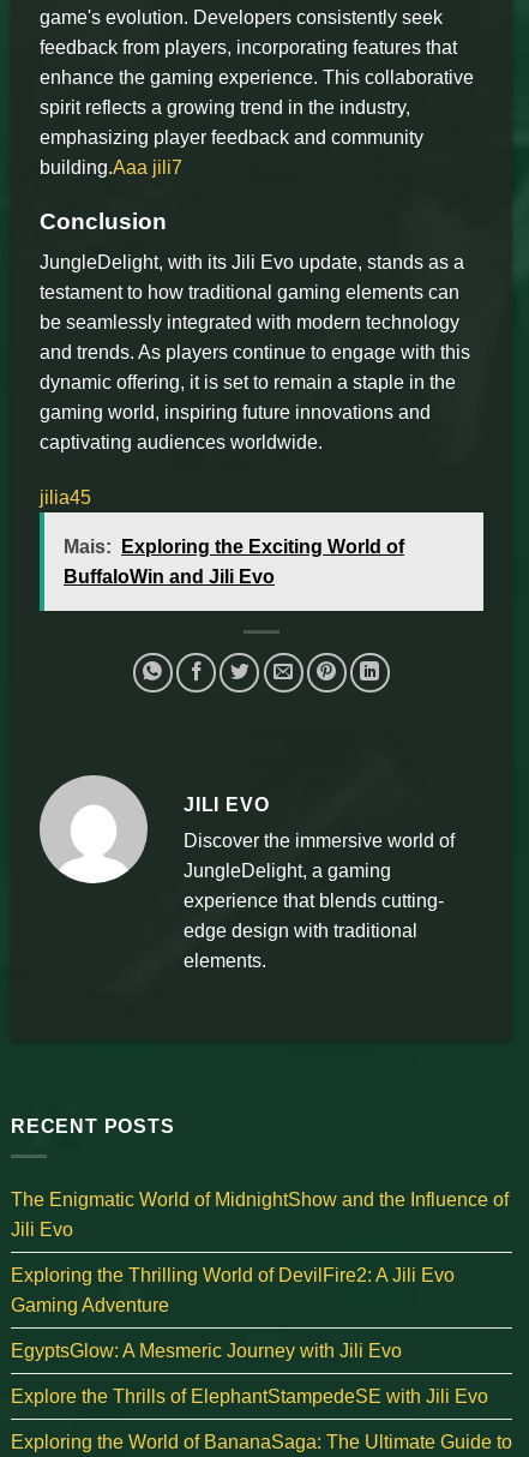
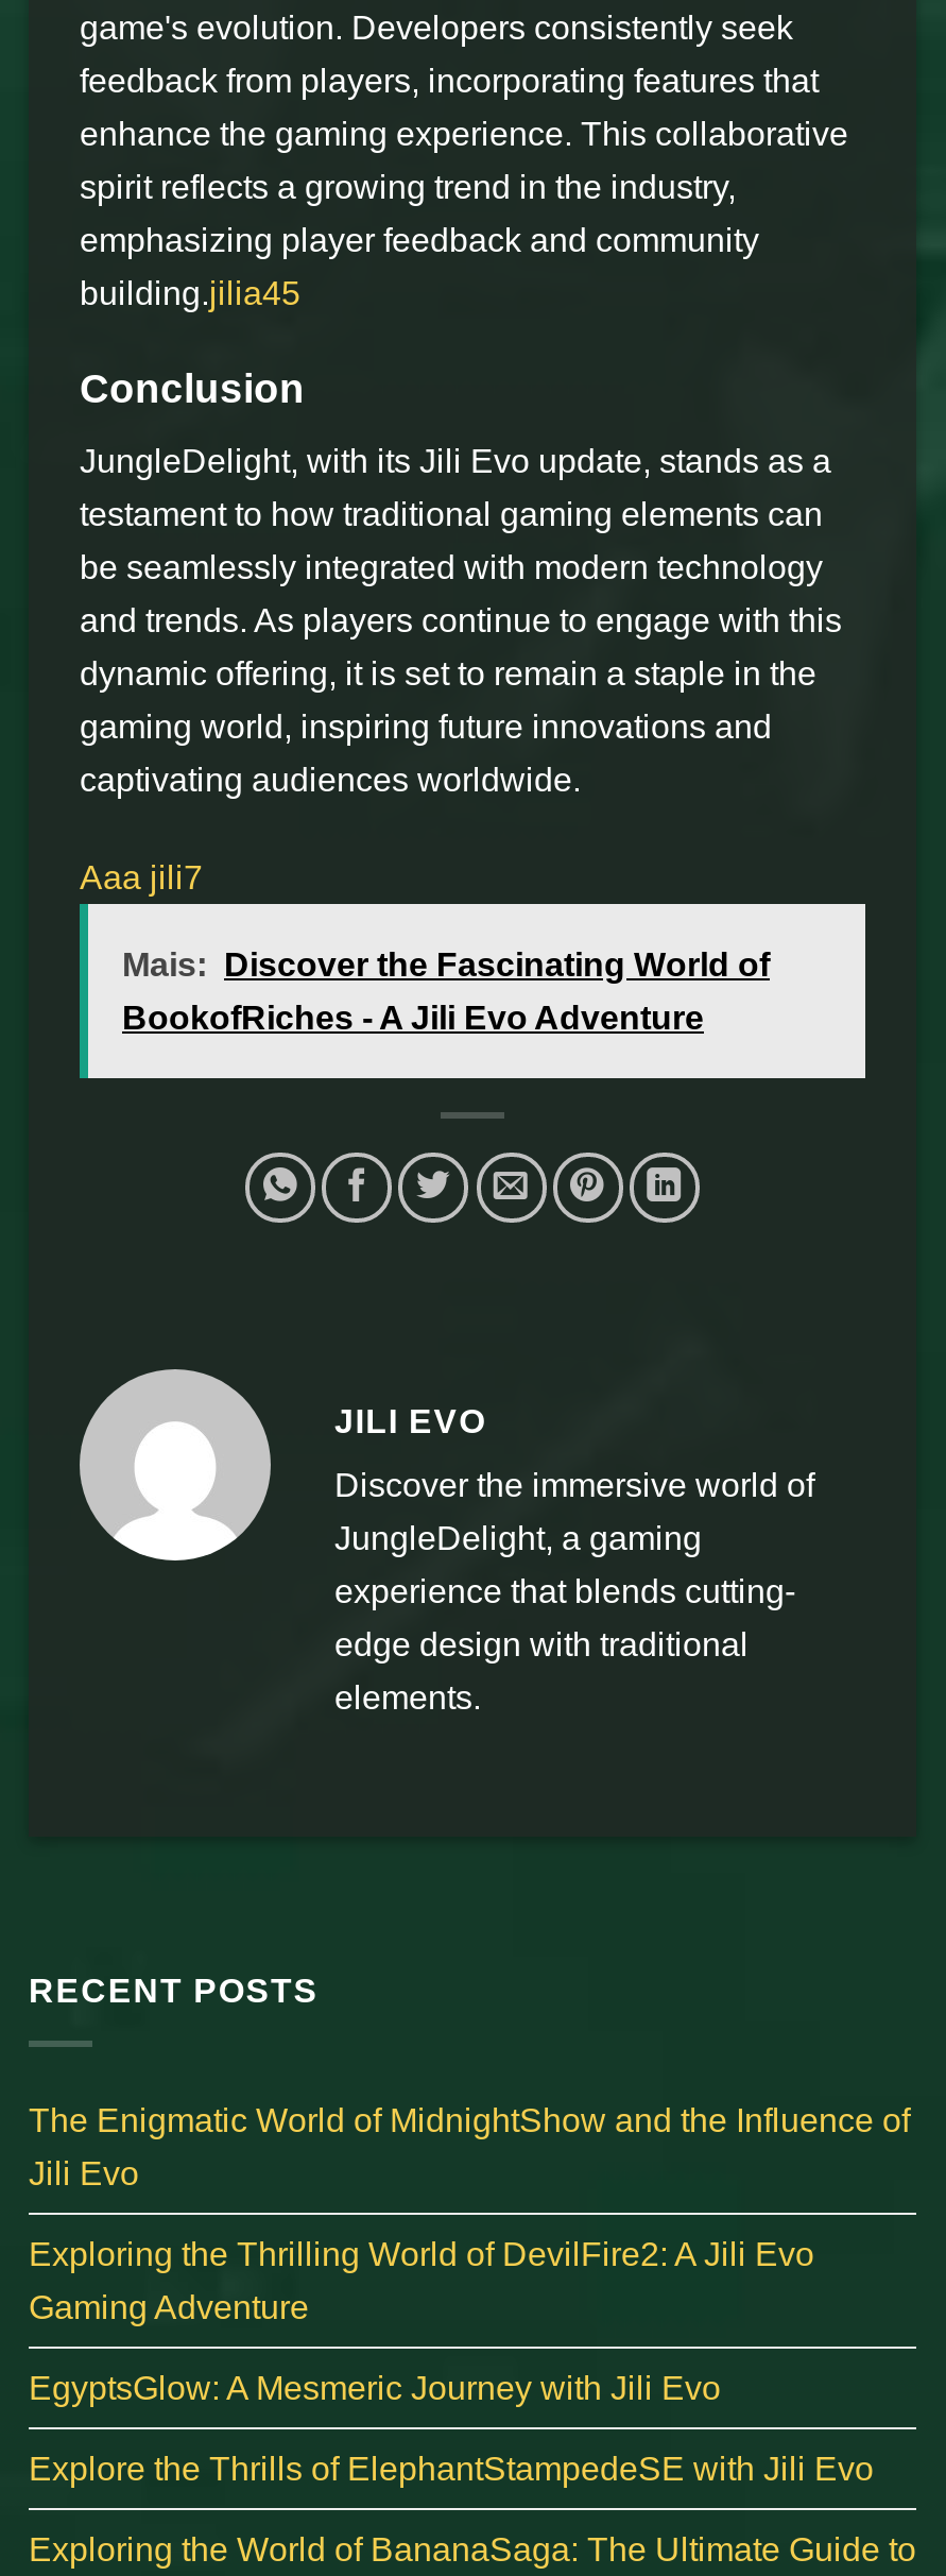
- building.Aaa jili7
+ building.jilia45

- jilia45
+ Aaa jili7

- Mais: Exploring the Exciting World of
+ Mais: Discover the Fascinating World of

- BuffaloWin and Jili Evo
+ BookofRiches - A Jili Evo Adventure
